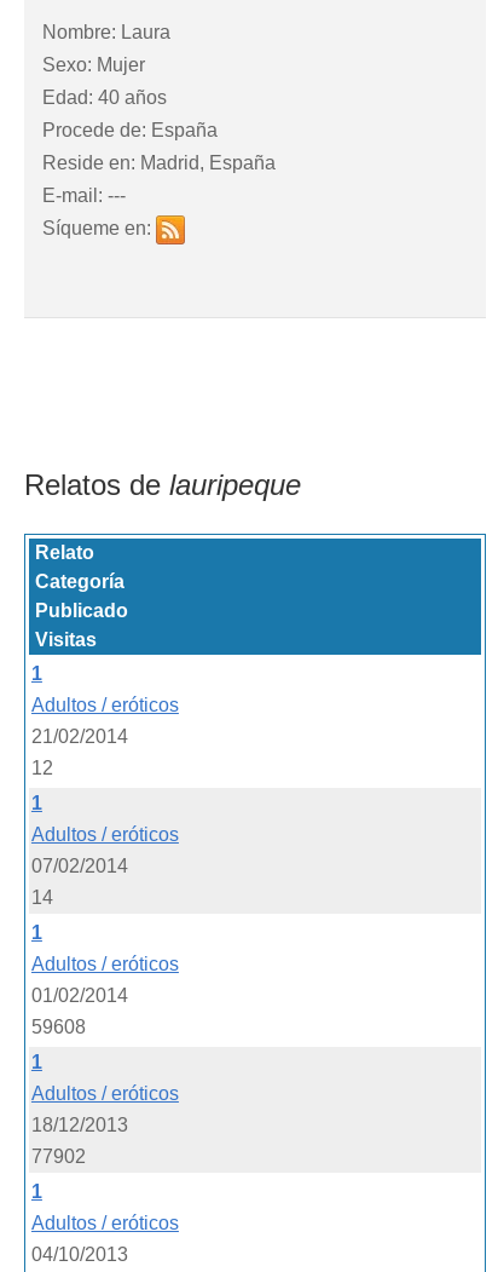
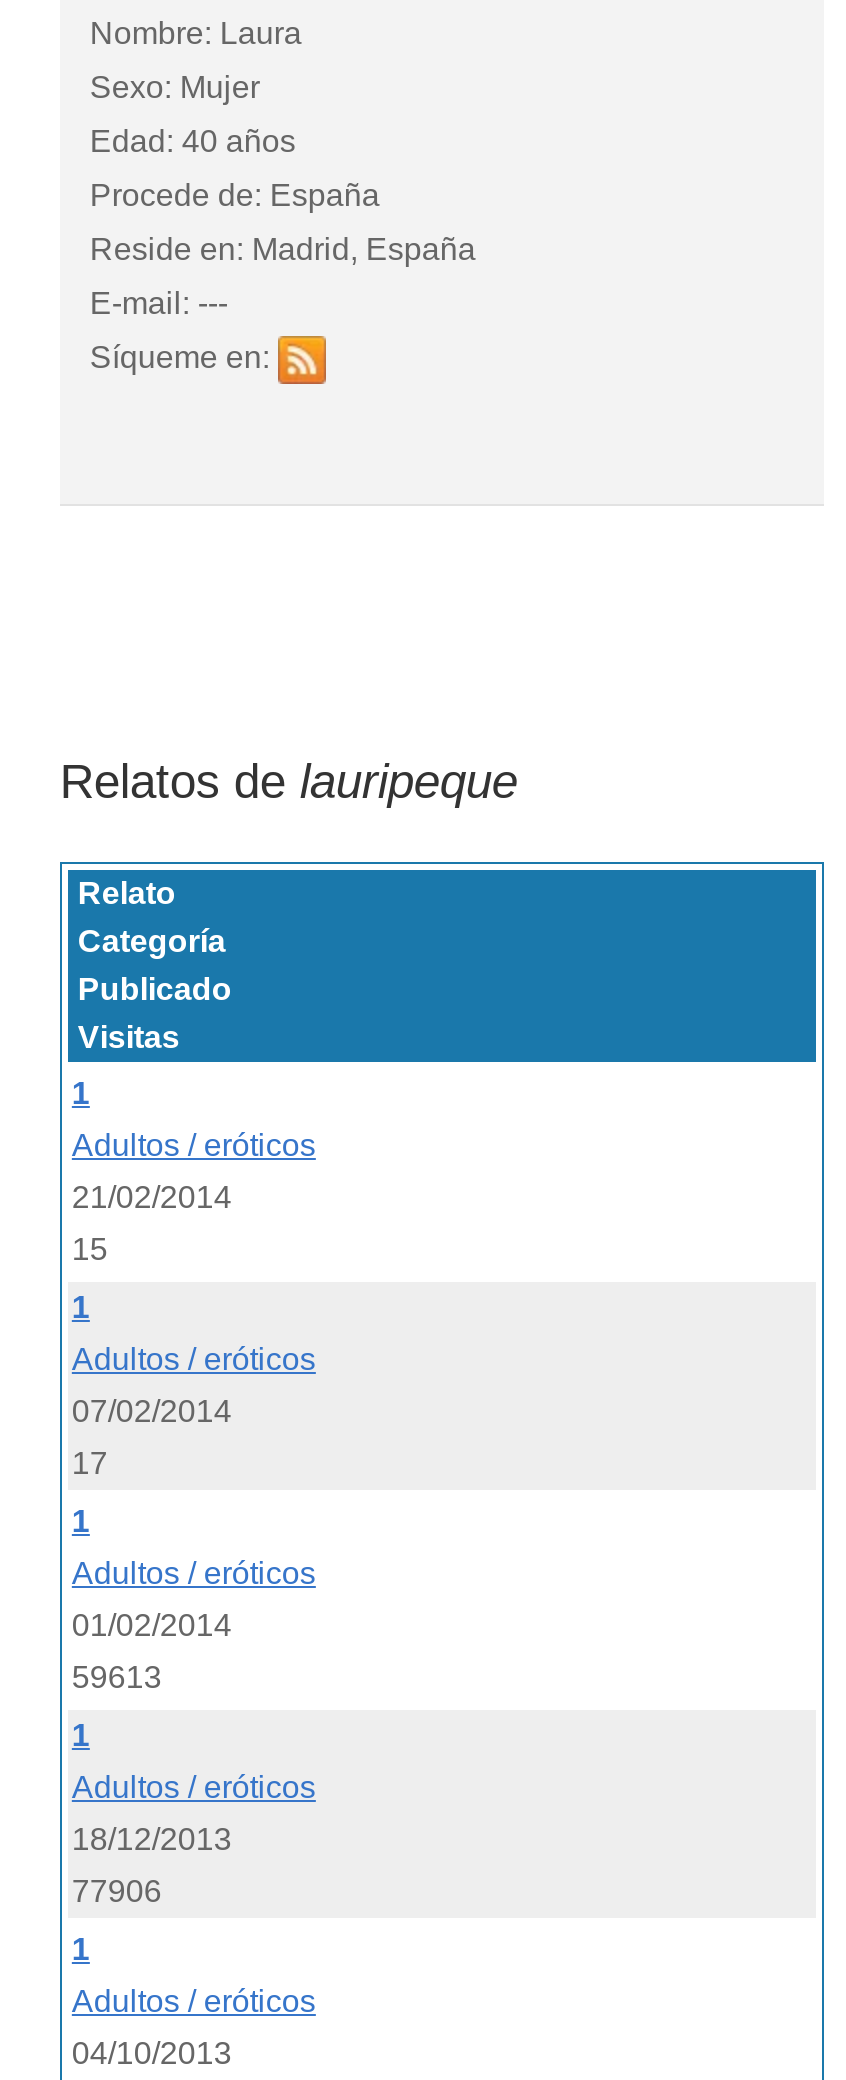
- 12
+ 15

- 14
+ 17

- 59608
+ 59613

- 77902
+ 77906
